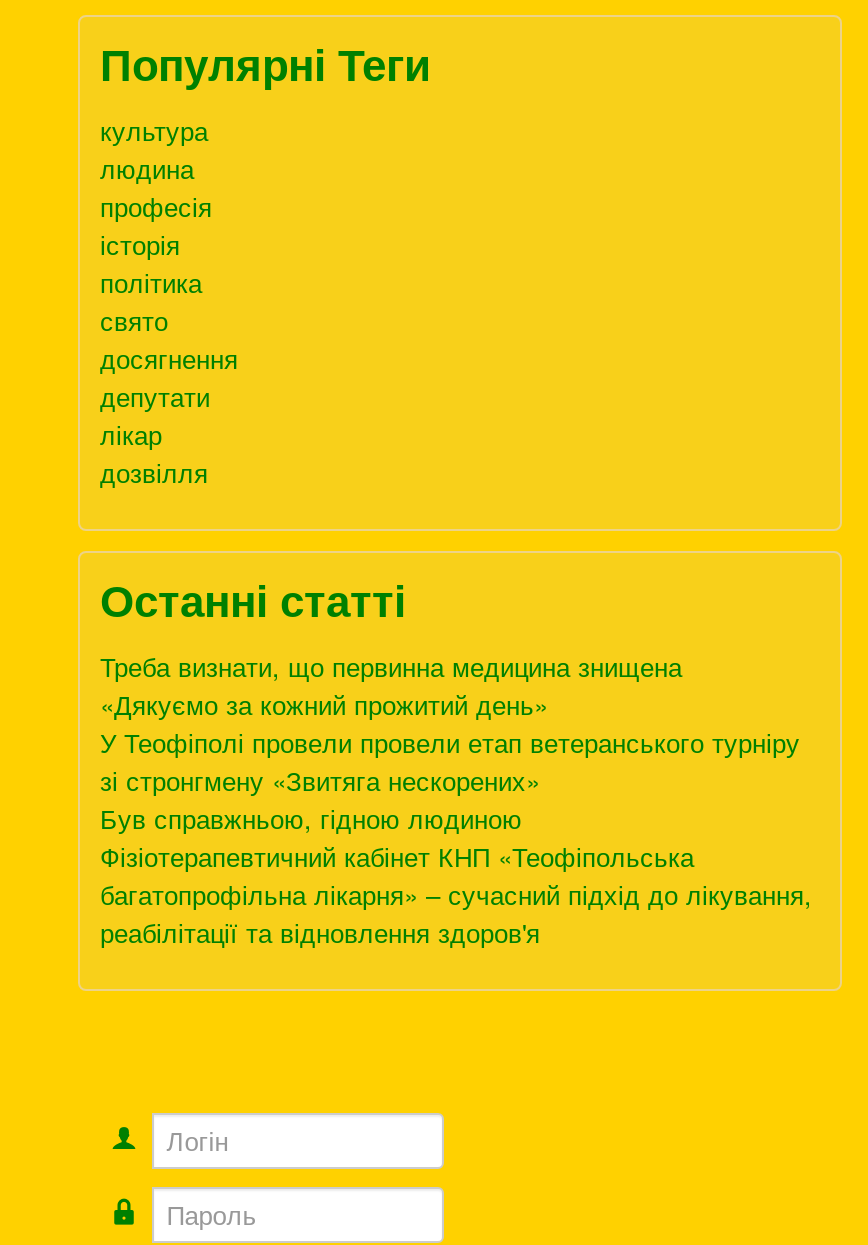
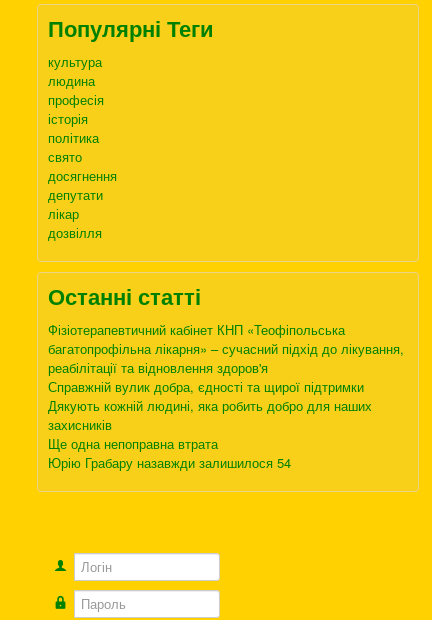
- Треба визнати, що первинна медицина знищена
- «Дякуємо за кожний прожитий день»
- У Теофіполі провели провели етап ветеранського турніру
- зі стронгмену «Звитяга нескорених»
- Був справжньою, гідною людиною

moved up: Фізіотерапевтичний кабінет КНП «Теофіпольська | багатопрофільна лікарня» – сучасний підхід до лікування, | реабілітації та відновлення здоров'я

+ Справжній вулик добра, єдності та щирої підтримки
+ Дякують кожній людині, яка робить добро для наших
+ захисників
+ Ще одна непоправна втрата
+ Юрію Грабару назавжди залишилося 54
